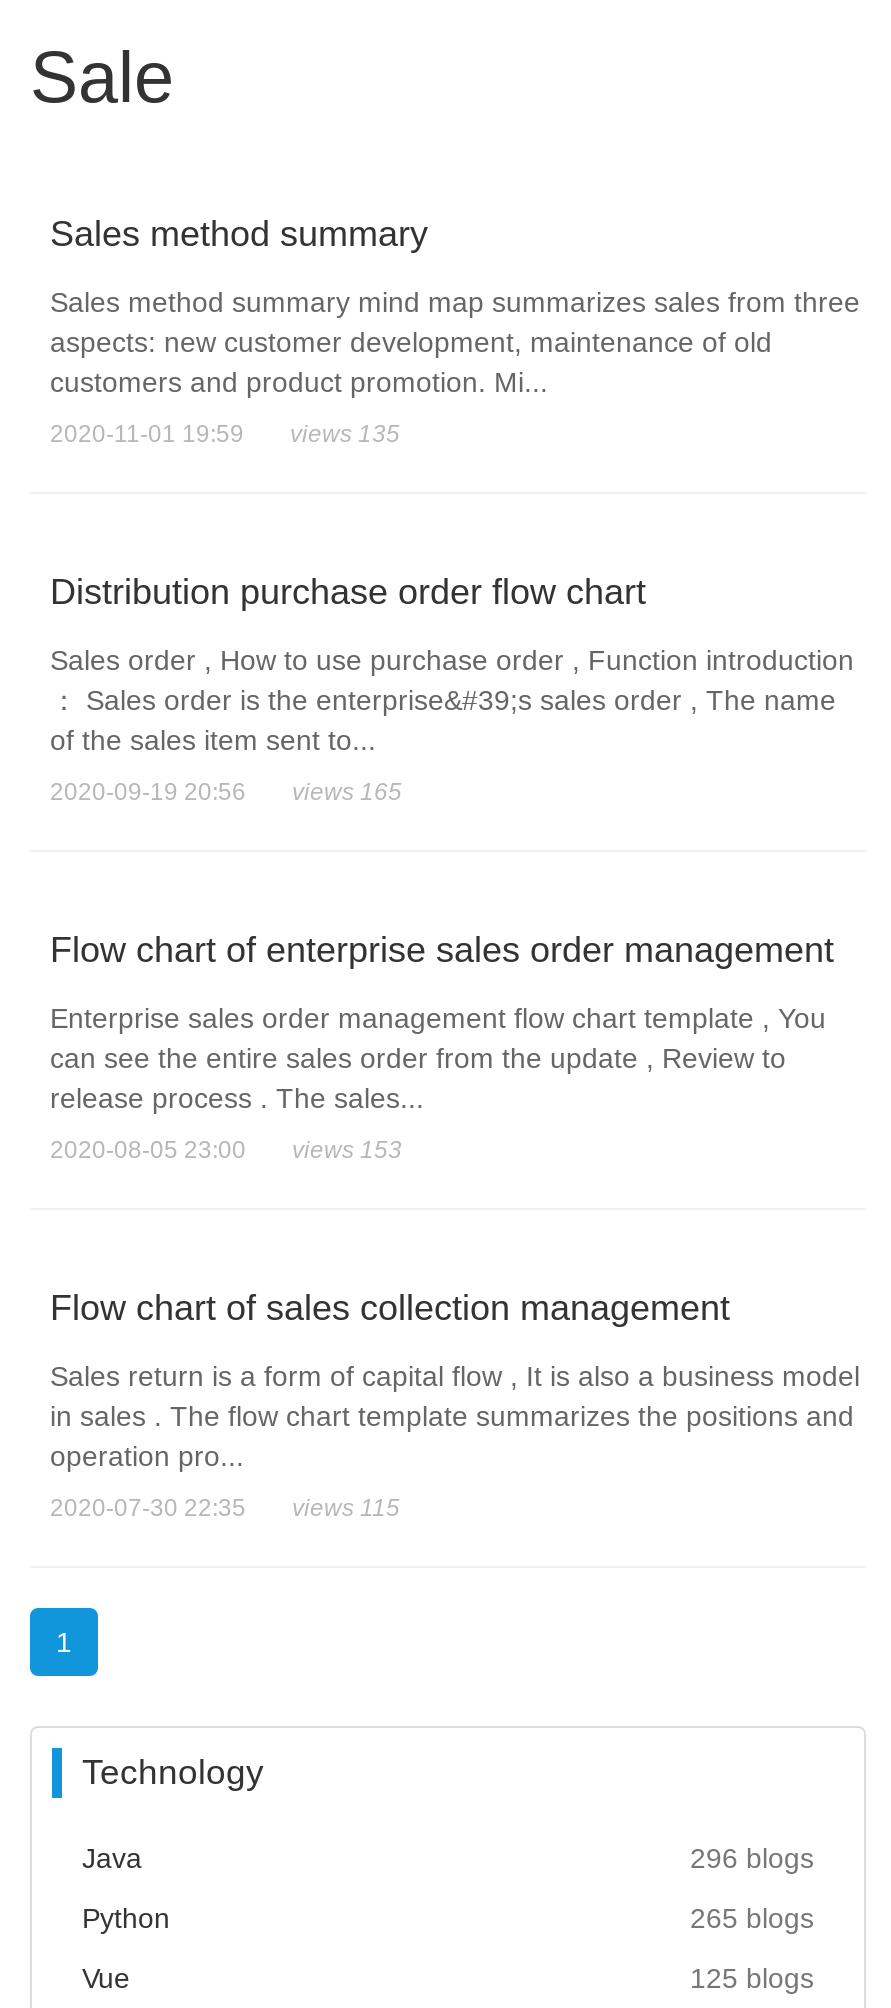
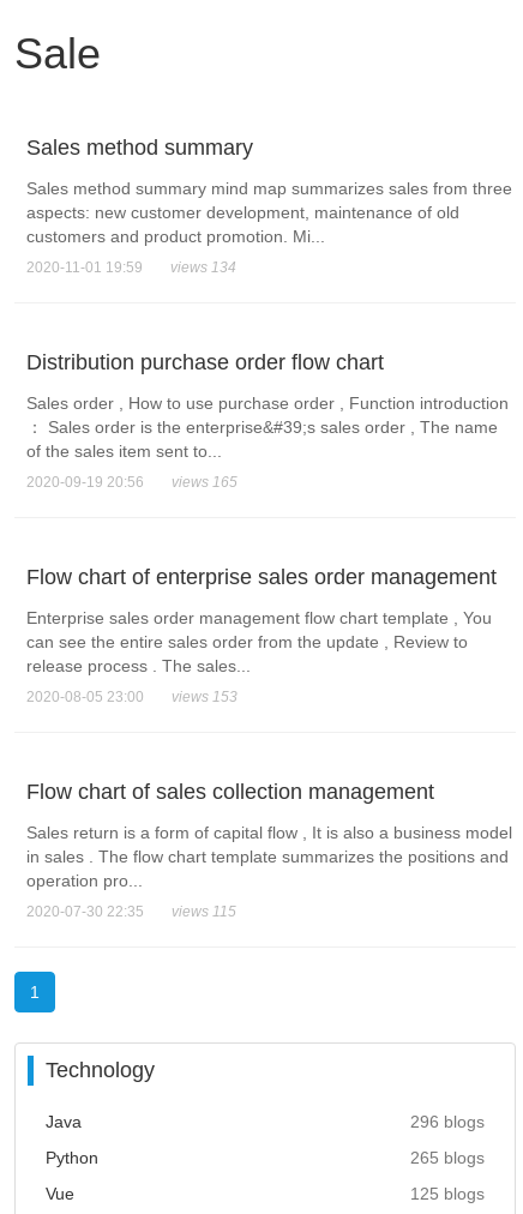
- 2020-11-01 19:59 views 135
+ 2020-11-01 19:59 views 134
